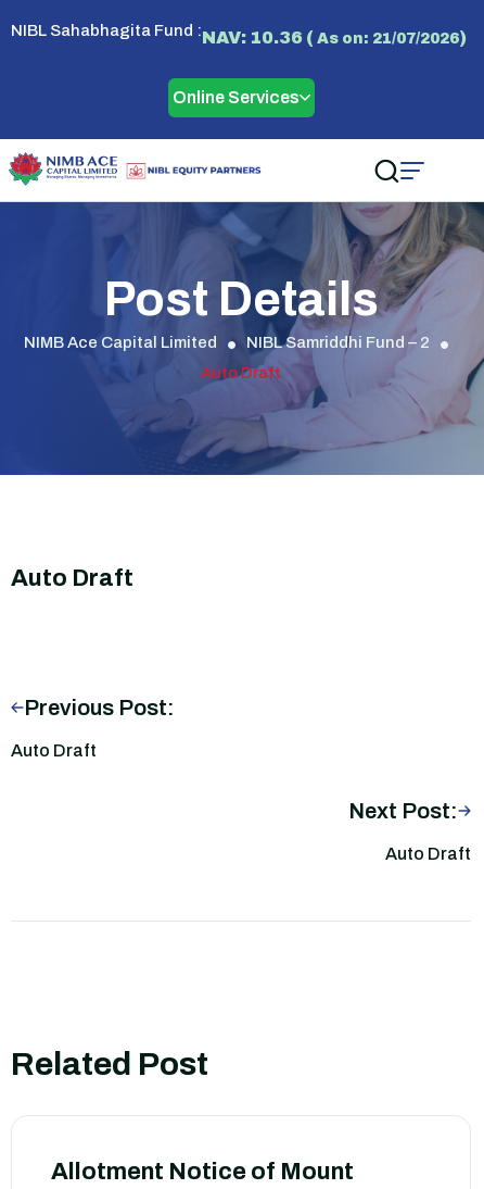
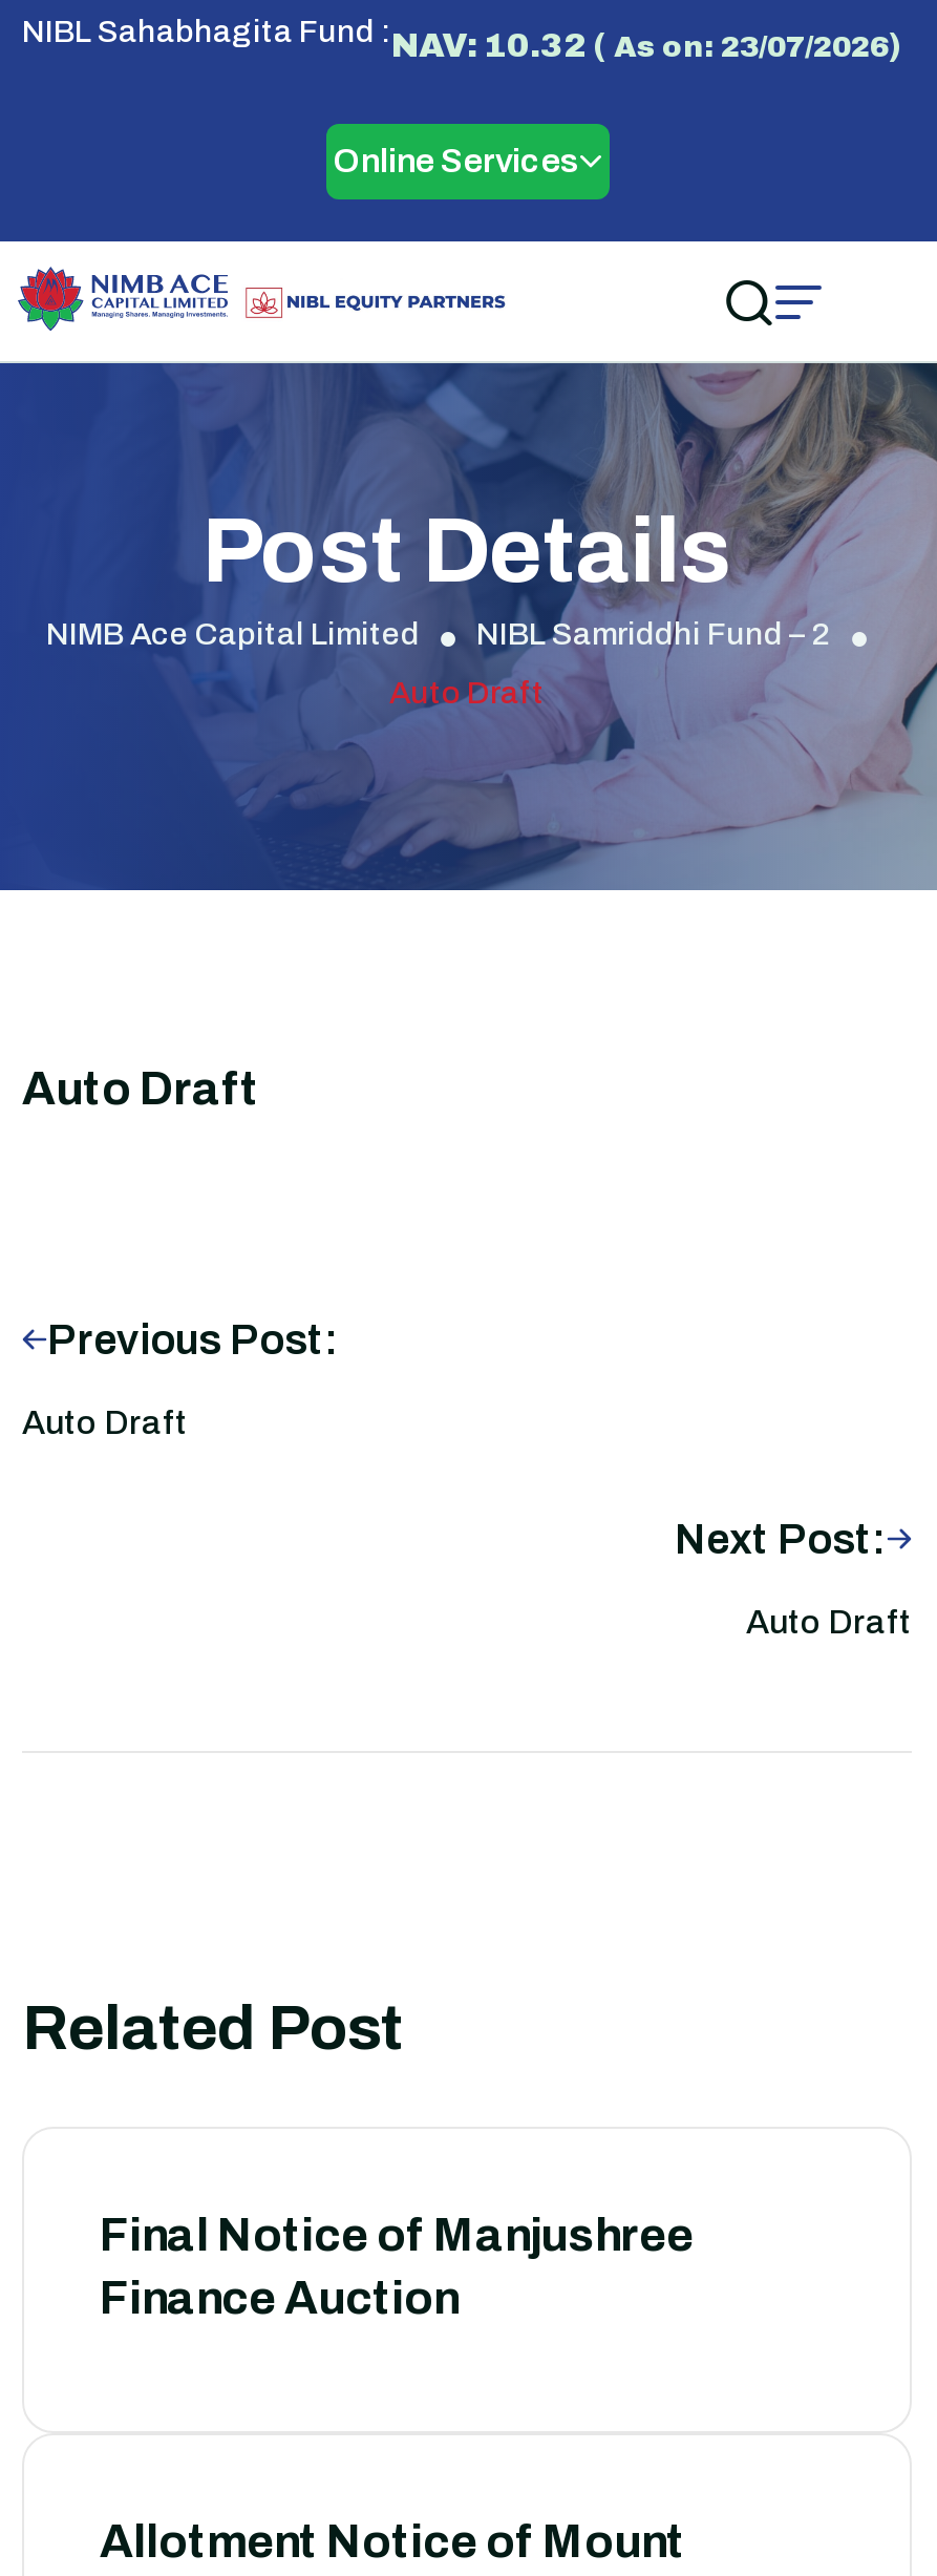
- NIBL Sahabhagita Fund : NAV: 10.36 (As on: 21/07/2026)
+ NIBL Sahabhagita Fund : NAV: 10.32 (As on: 23/07/2026)

+ Final Notice of Manjushree
+ Finance Auction
